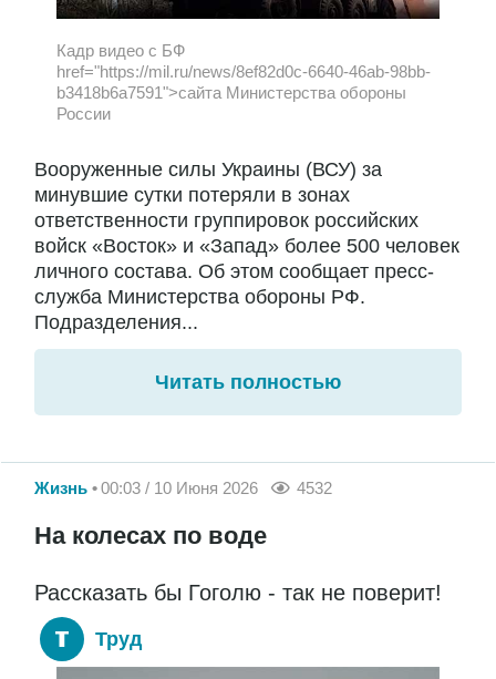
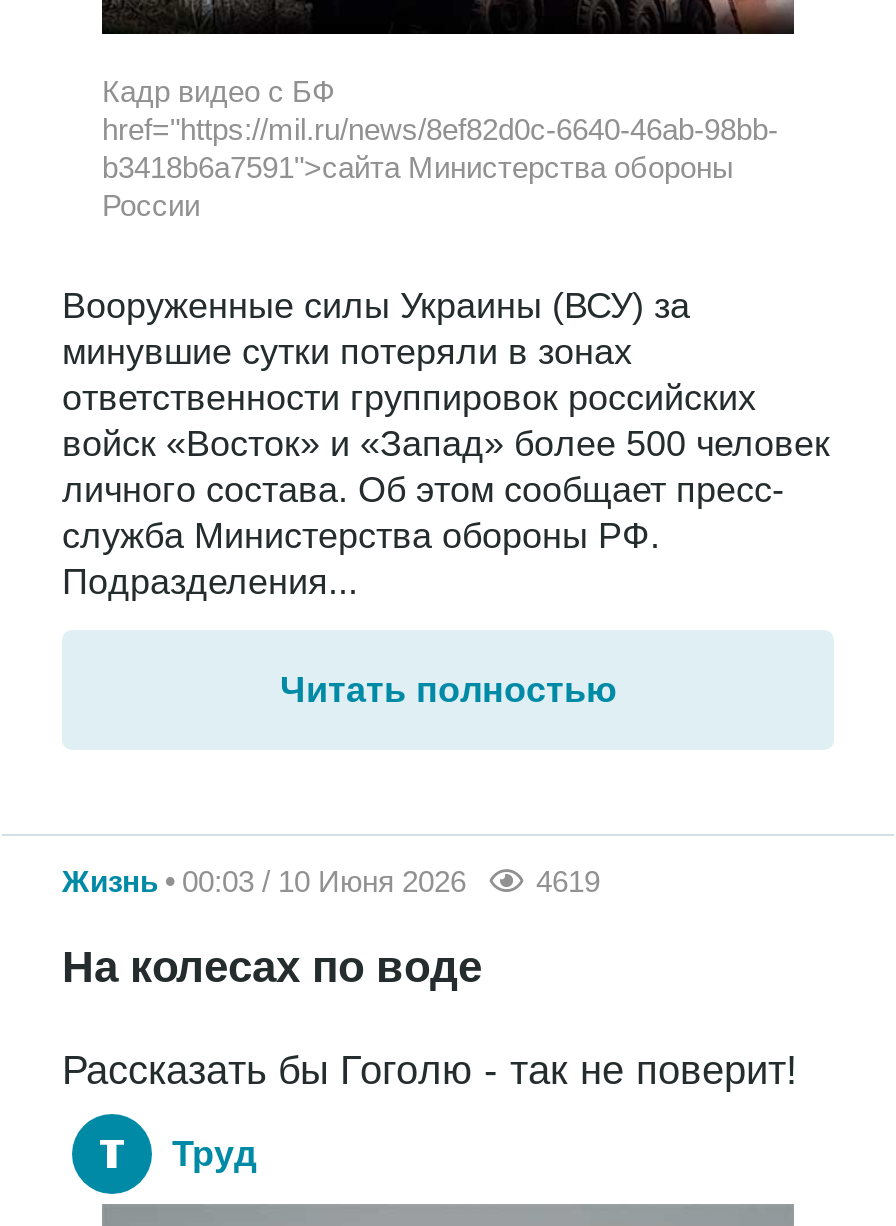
- 4532
+ 4619
